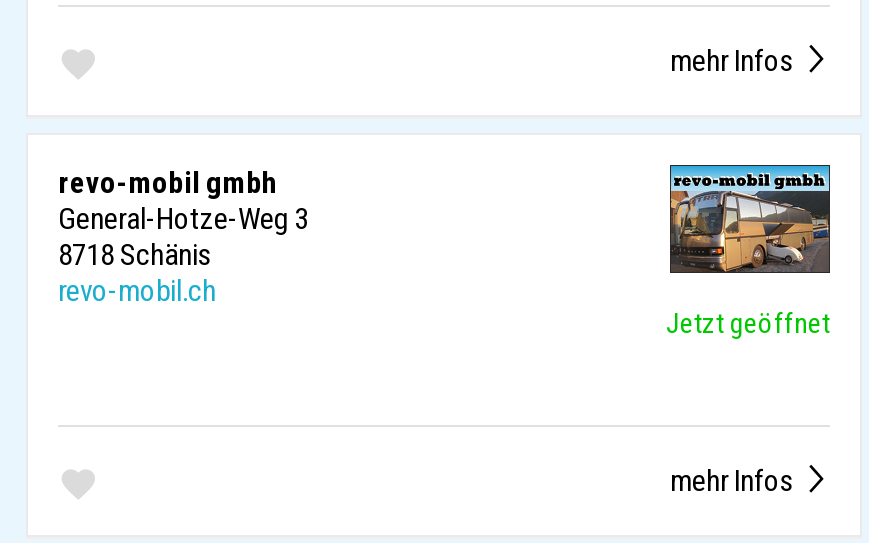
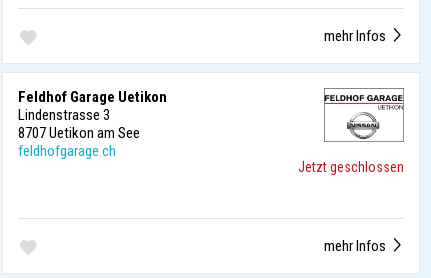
- [image]
- revo-mobil gmbh
- General-Hotze-Weg 3
- 8718 Schänis
- revo-mobil.ch
- Jetzt geöffnet
+ [image]
+ Feldhof Garage Uetikon
+ Lindenstrasse 3
+ 8707 Uetikon am See
+ feldhofgarage.ch
+ Jetzt geschlossen
